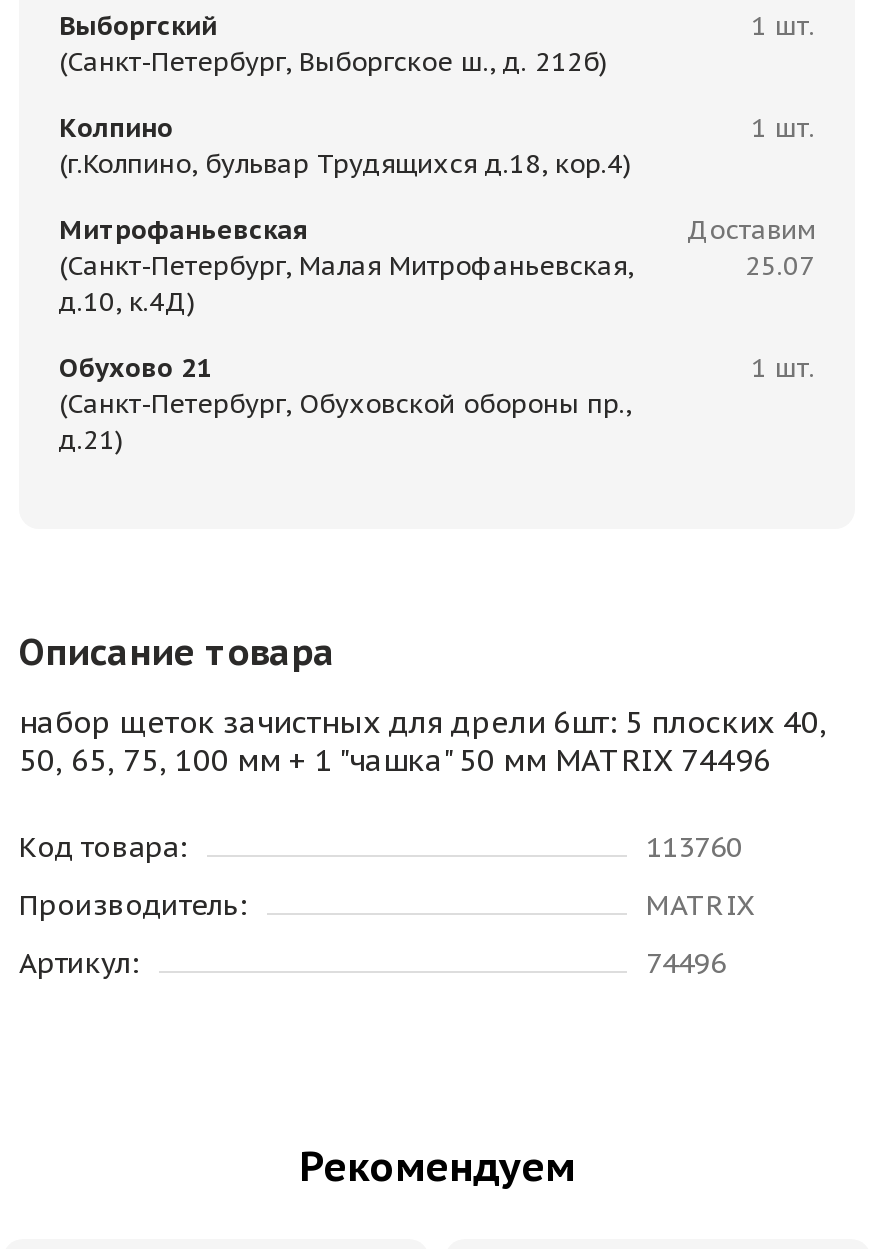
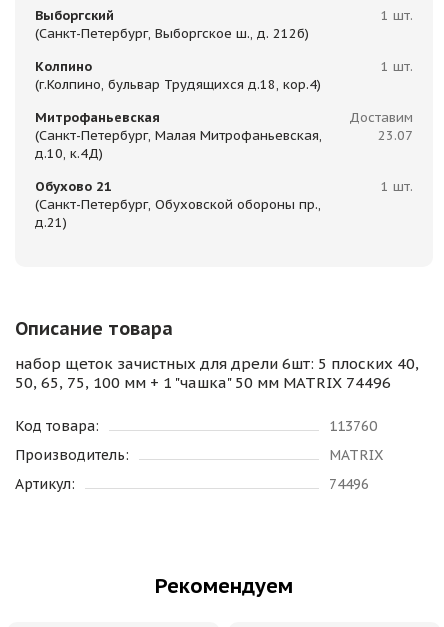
- 25.07
+ 23.07
